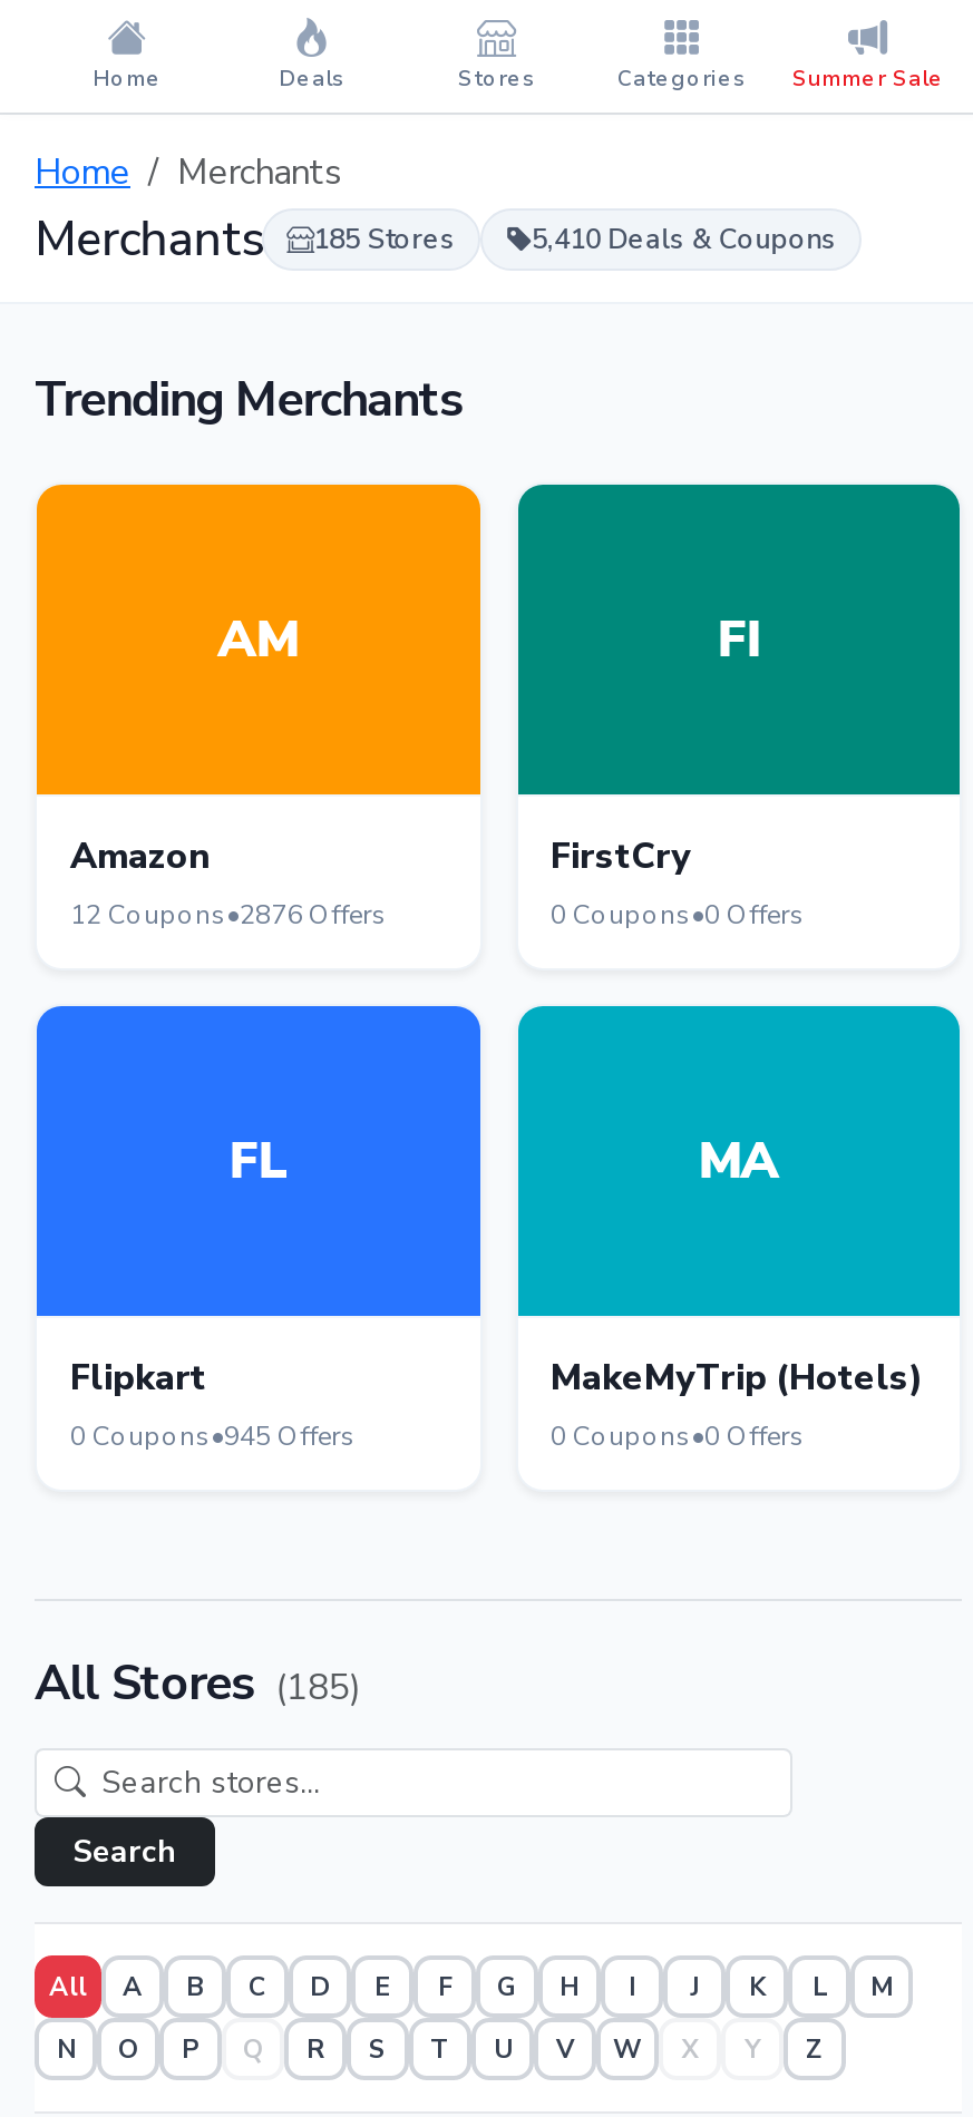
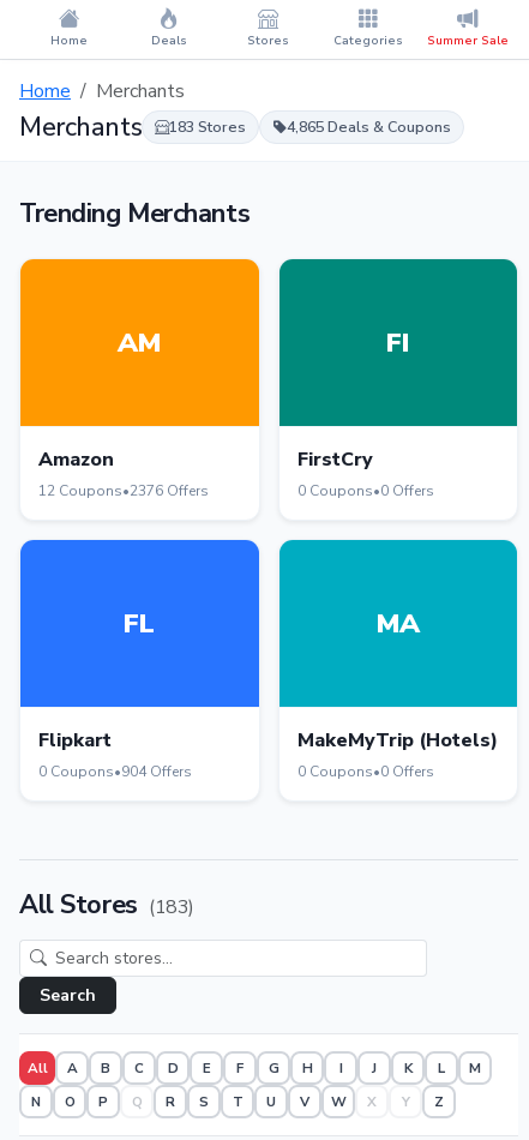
- 185 Stores
+ 183 Stores

- 5,410 Deals & Coupons
+ 4,865 Deals & Coupons

- 12 Coupons•2876 Offers
+ 12 Coupons•2376 Offers

- 0 Coupons•945 Offers
+ 0 Coupons•904 Offers

- All Stores (185)
+ All Stores (183)
